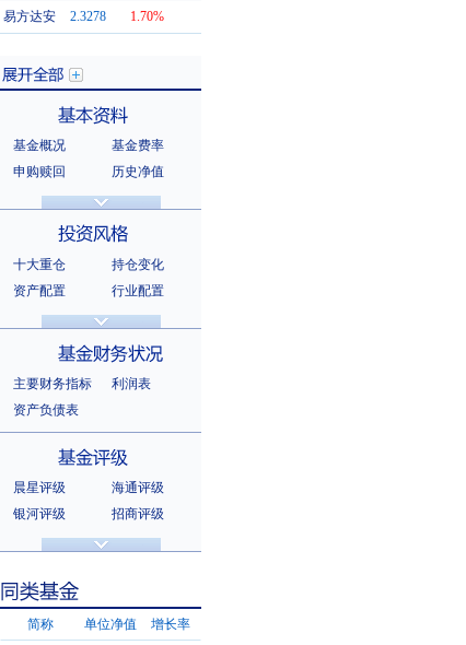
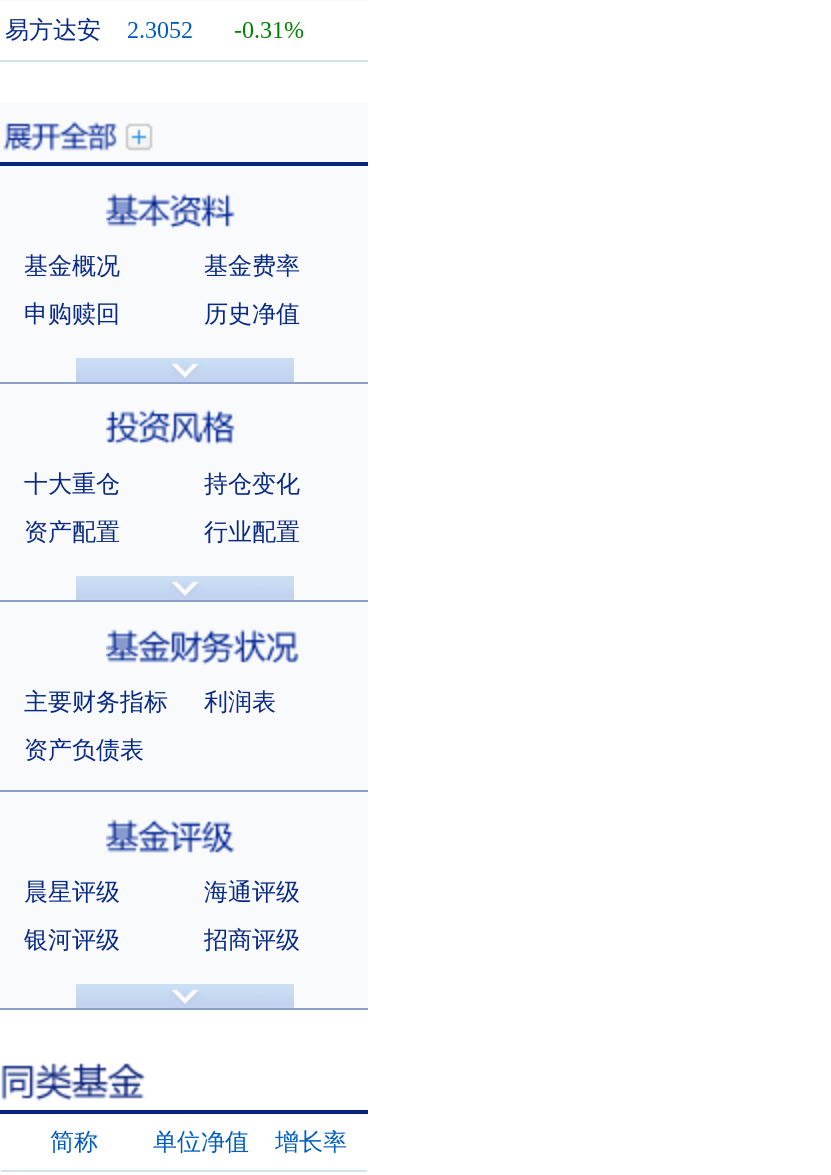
- 2.3278
+ 2.3052

- 1.70%
+ -0.31%
